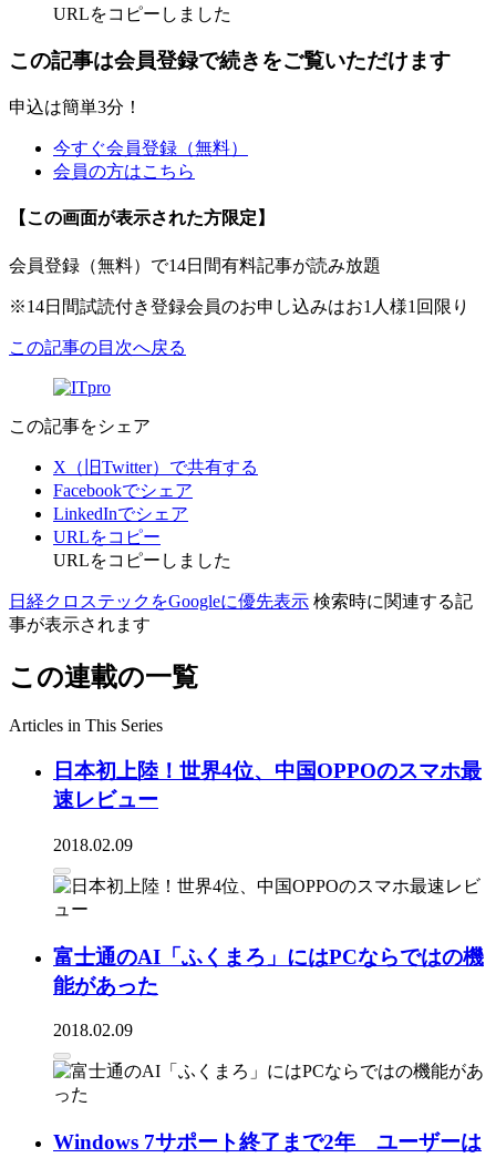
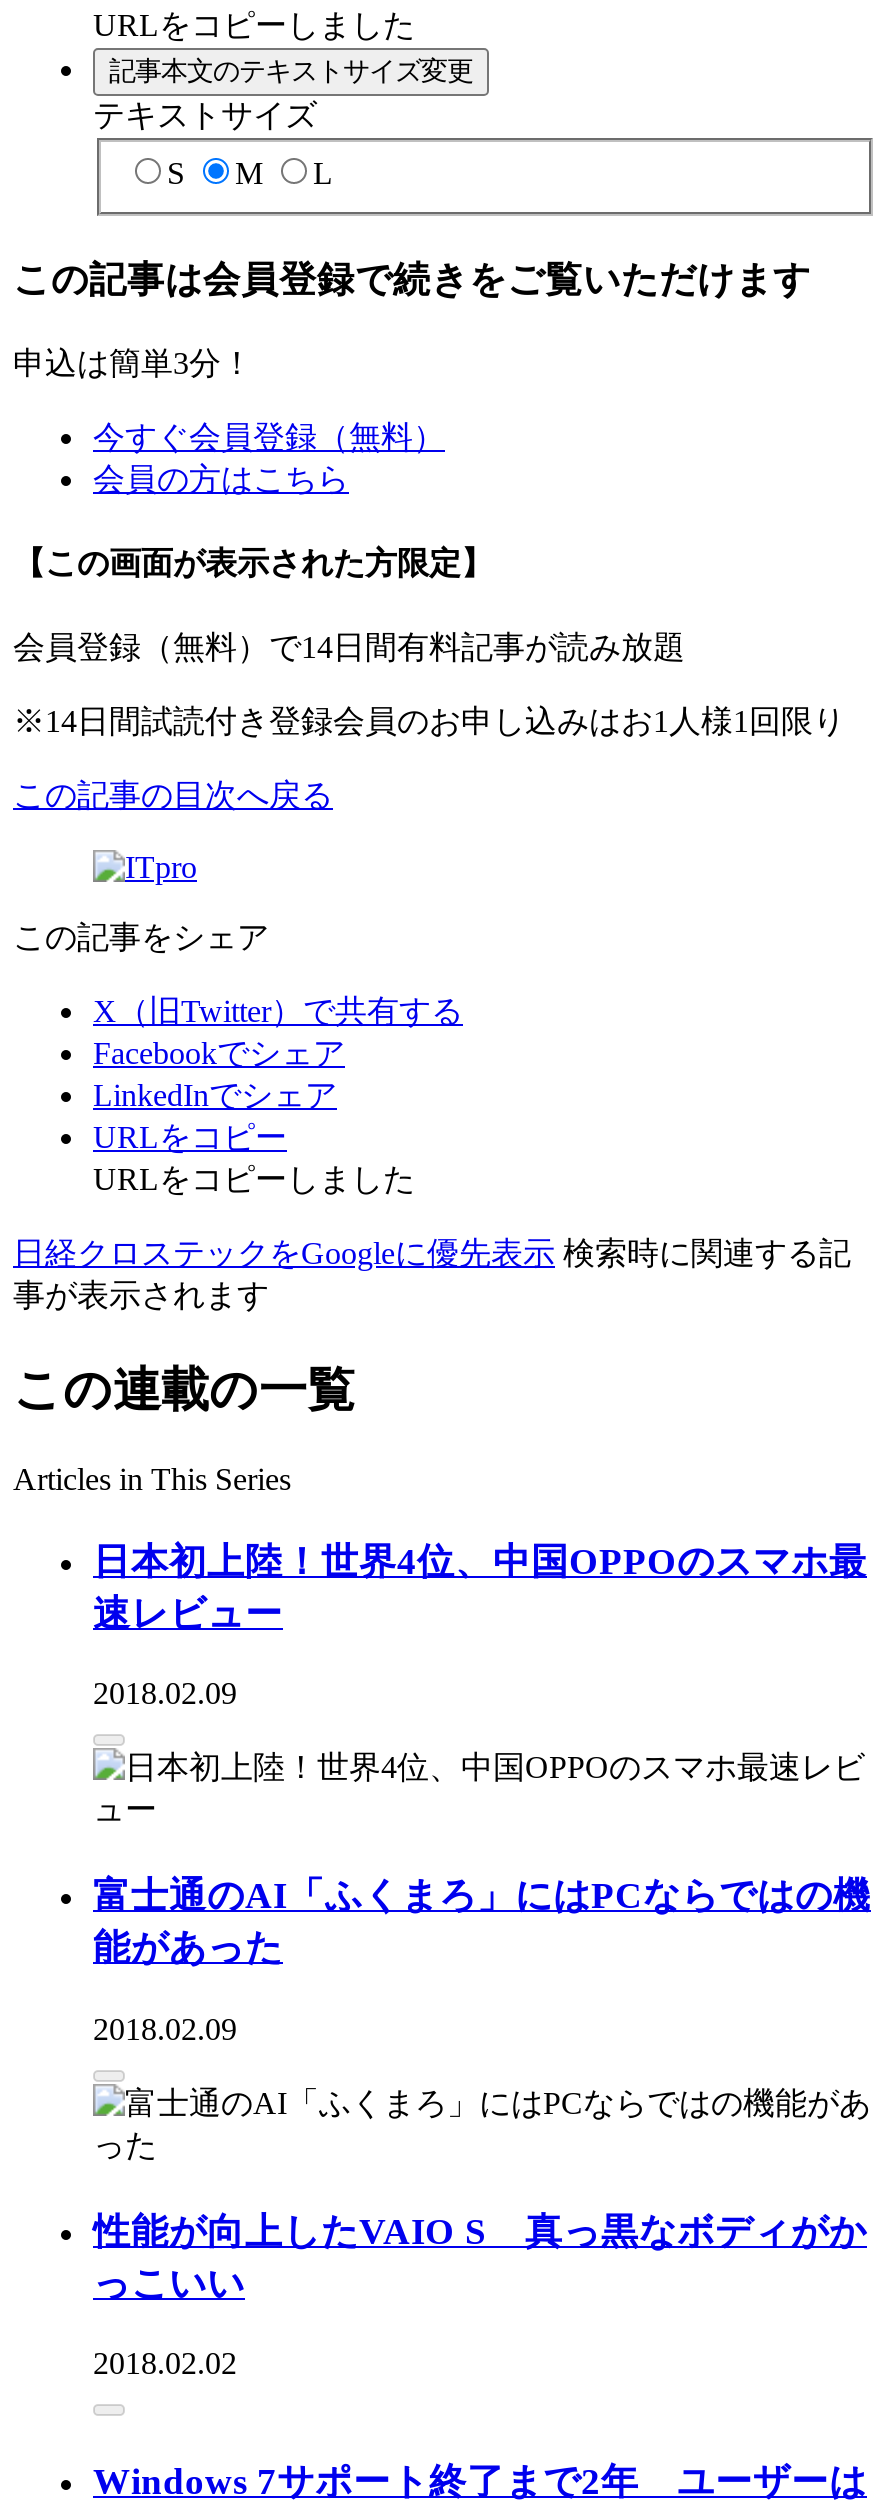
+ 記事本文のテキストサイズ変更
+ テキストサイズ
+ S
+ M
+ L

+ 性能が向上したVAIO S 真っ黒なボディがか
+ っこいい
+ 2018.02.02
